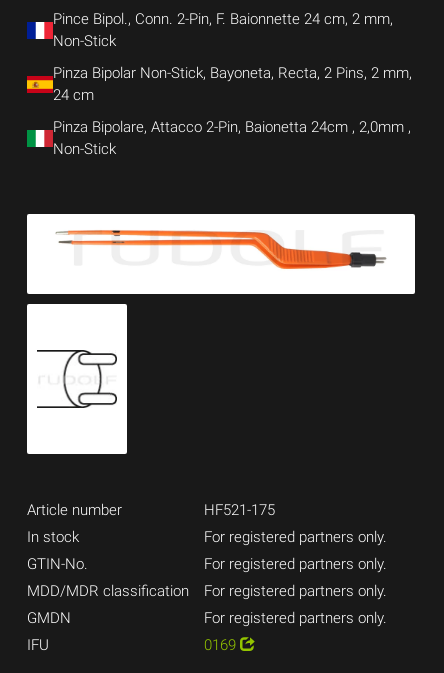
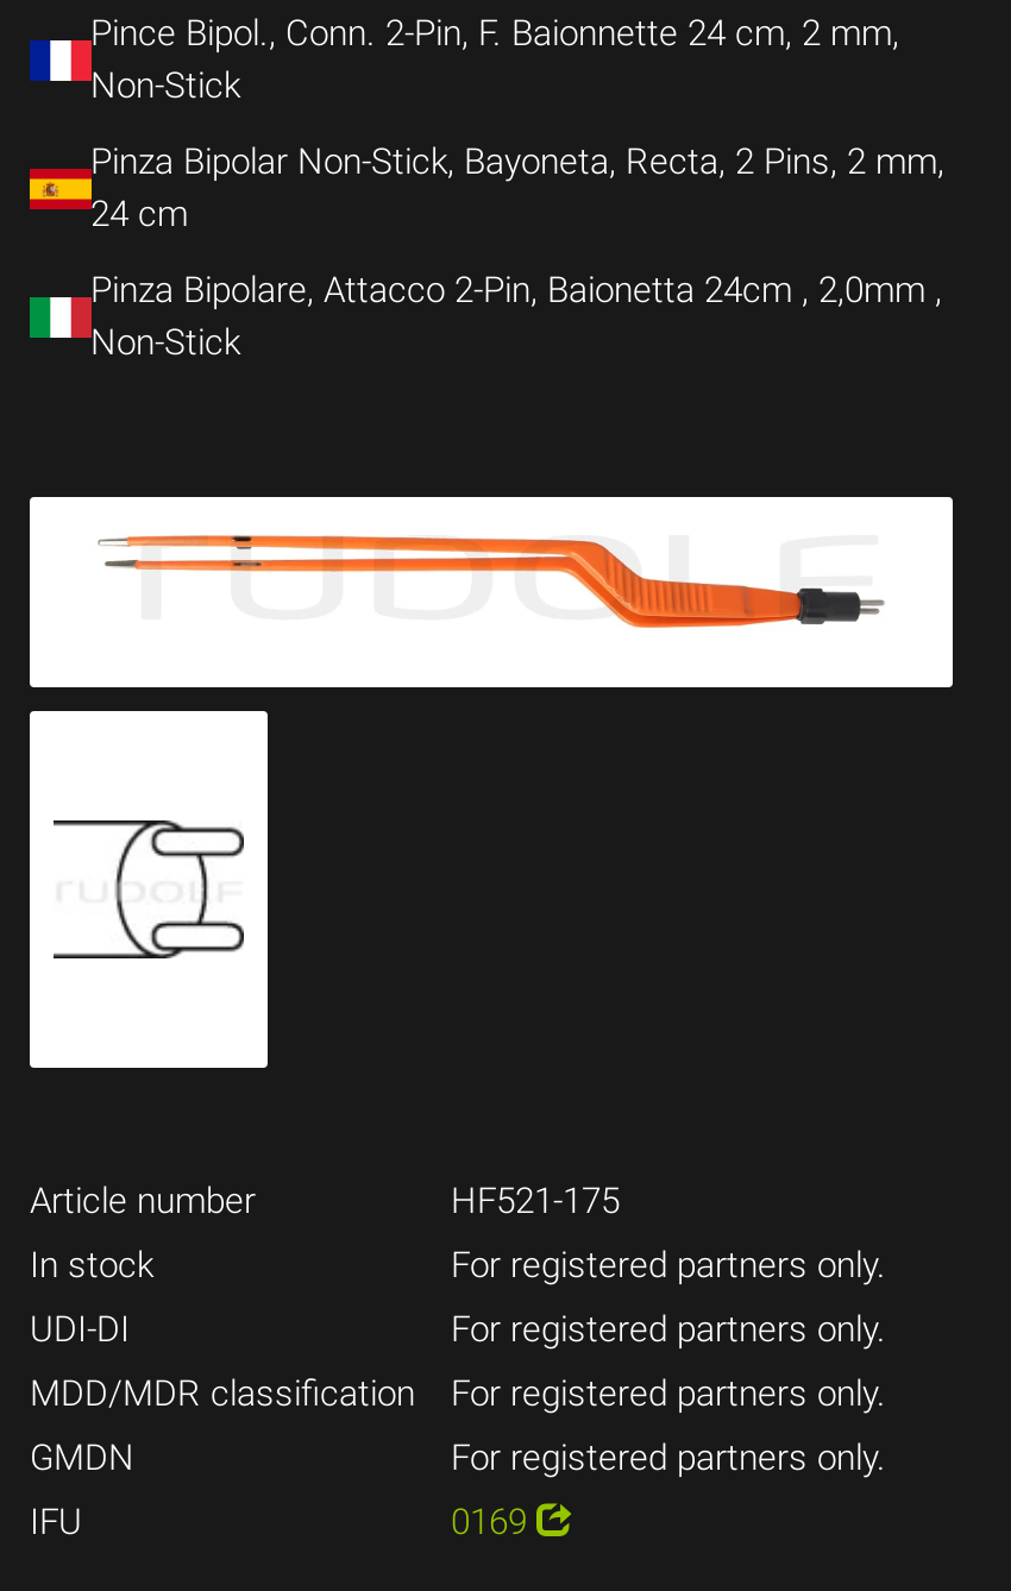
- GTIN-No.
+ UDI-DI
